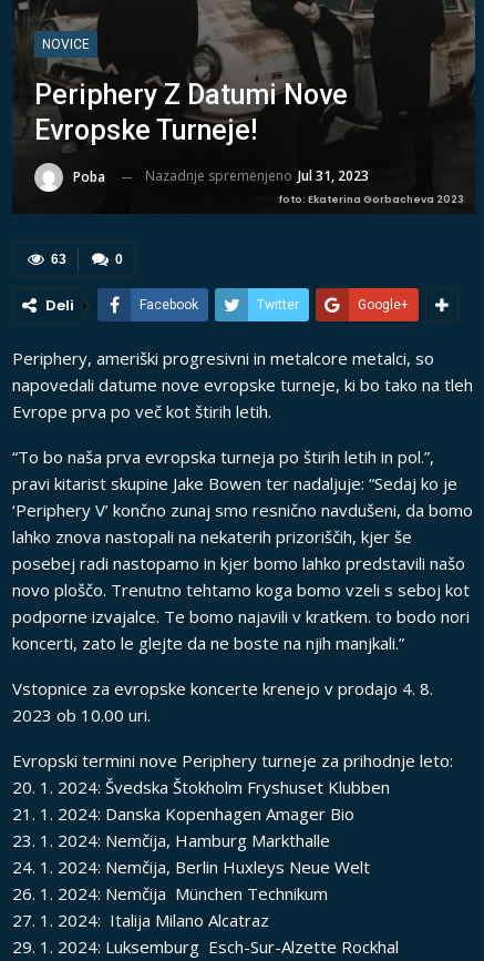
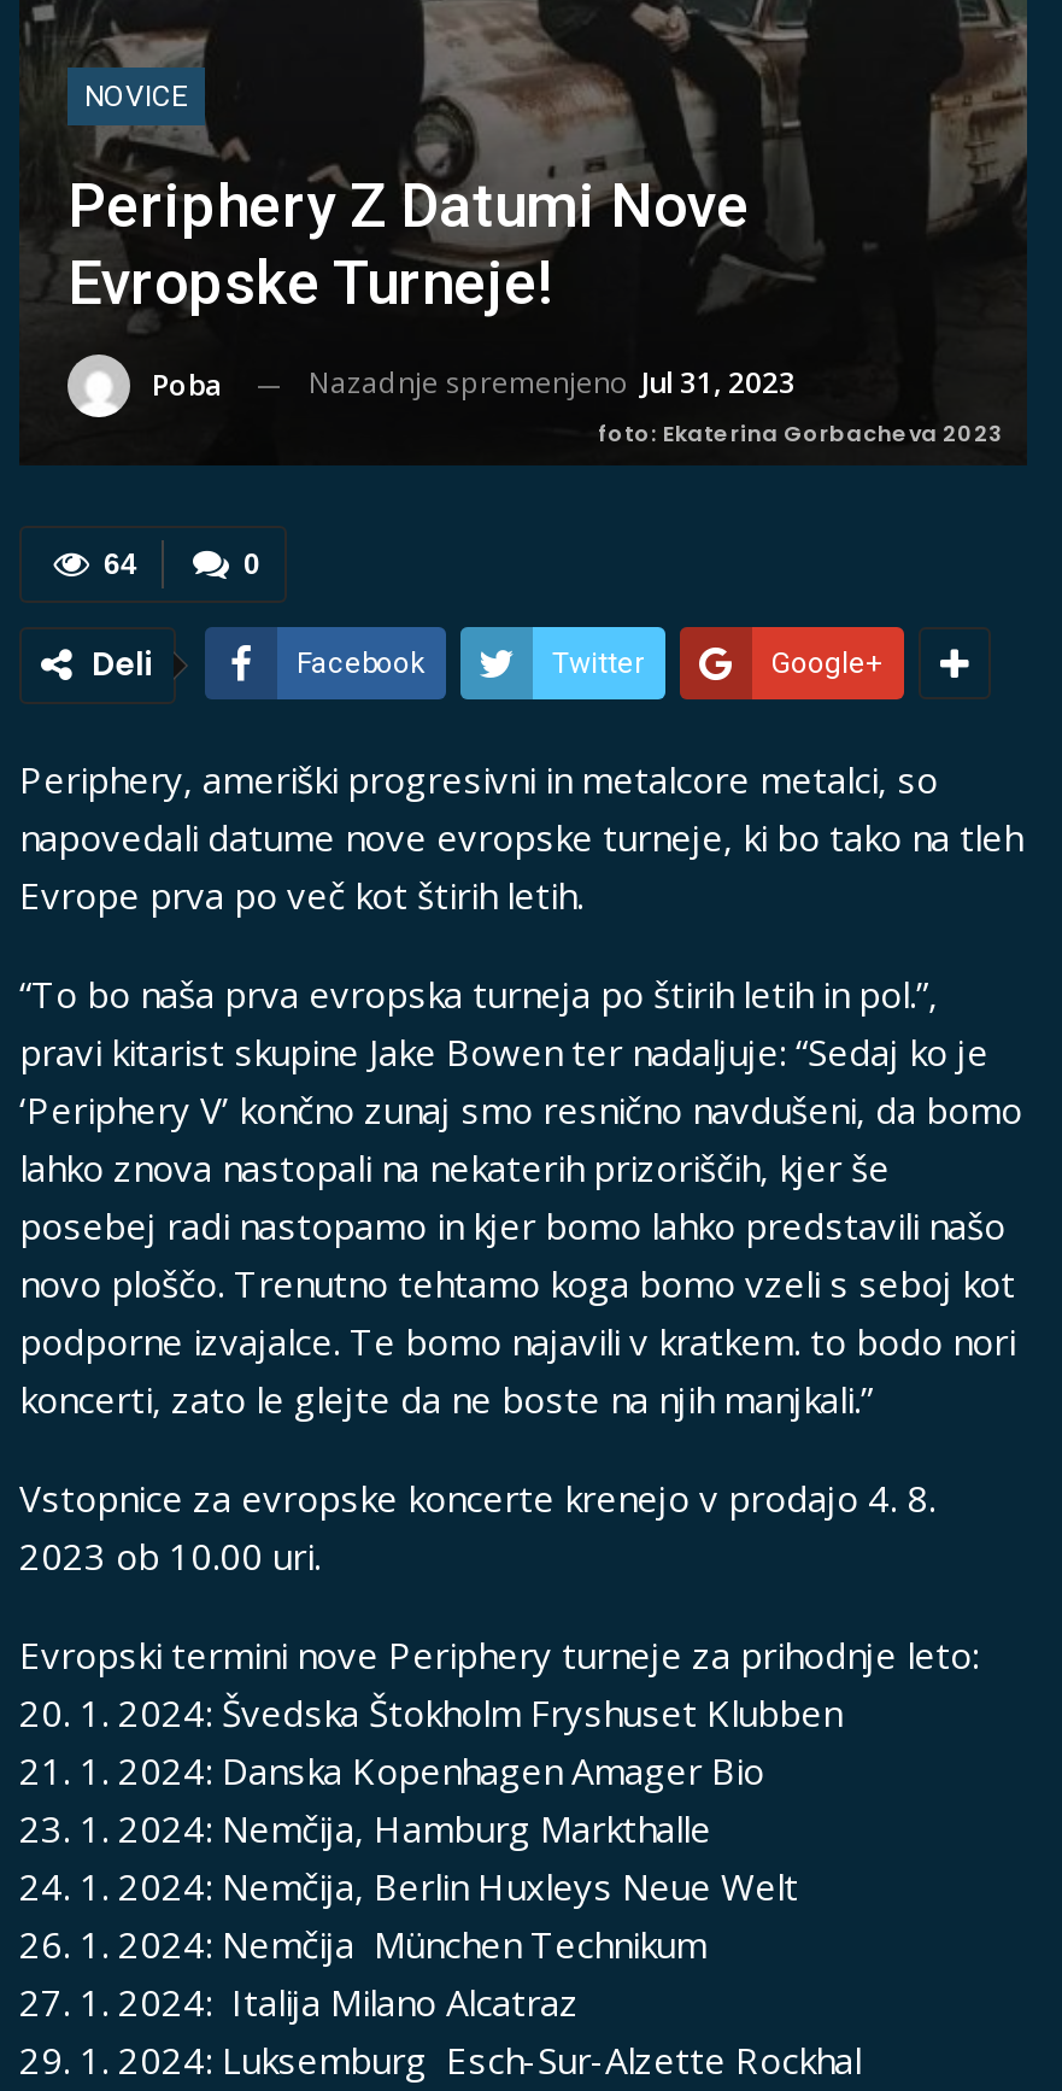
- 63
+ 64
